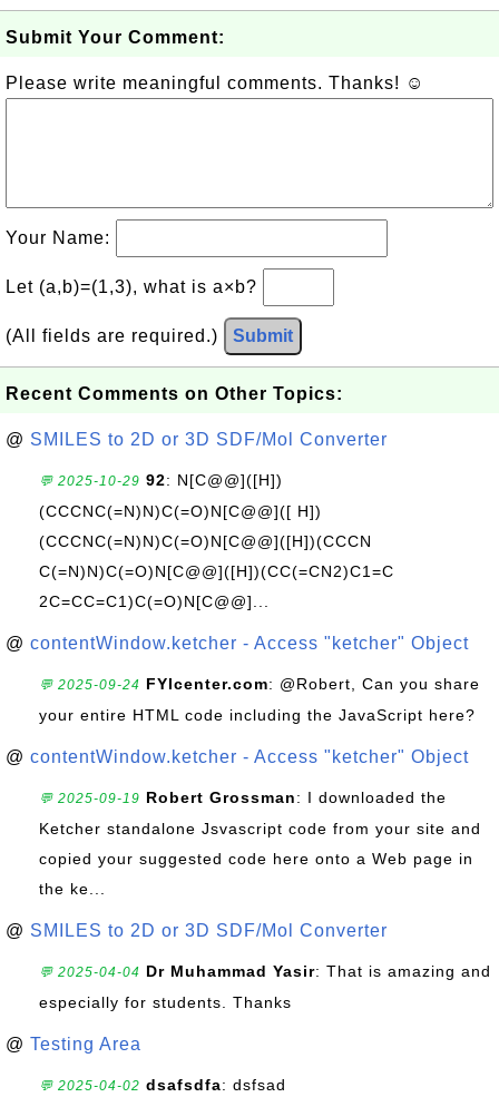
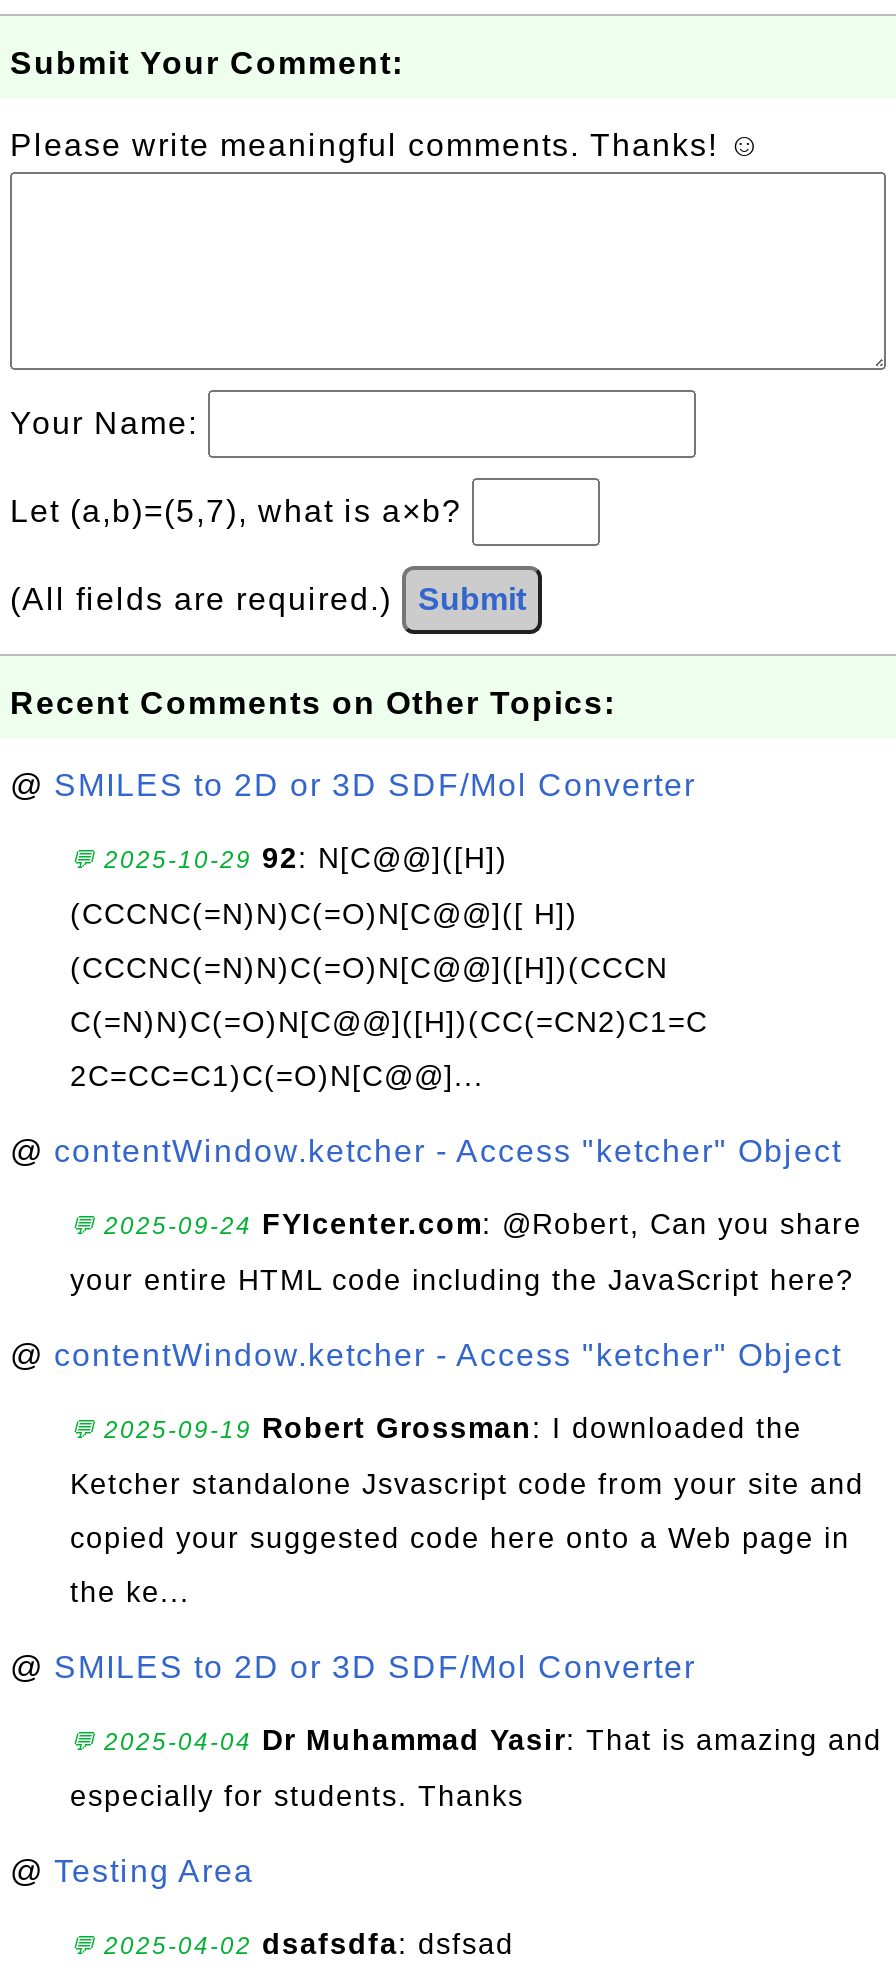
- Let (a,b)=(1,3), what is a×b?
+ Let (a,b)=(5,7), what is a×b?
